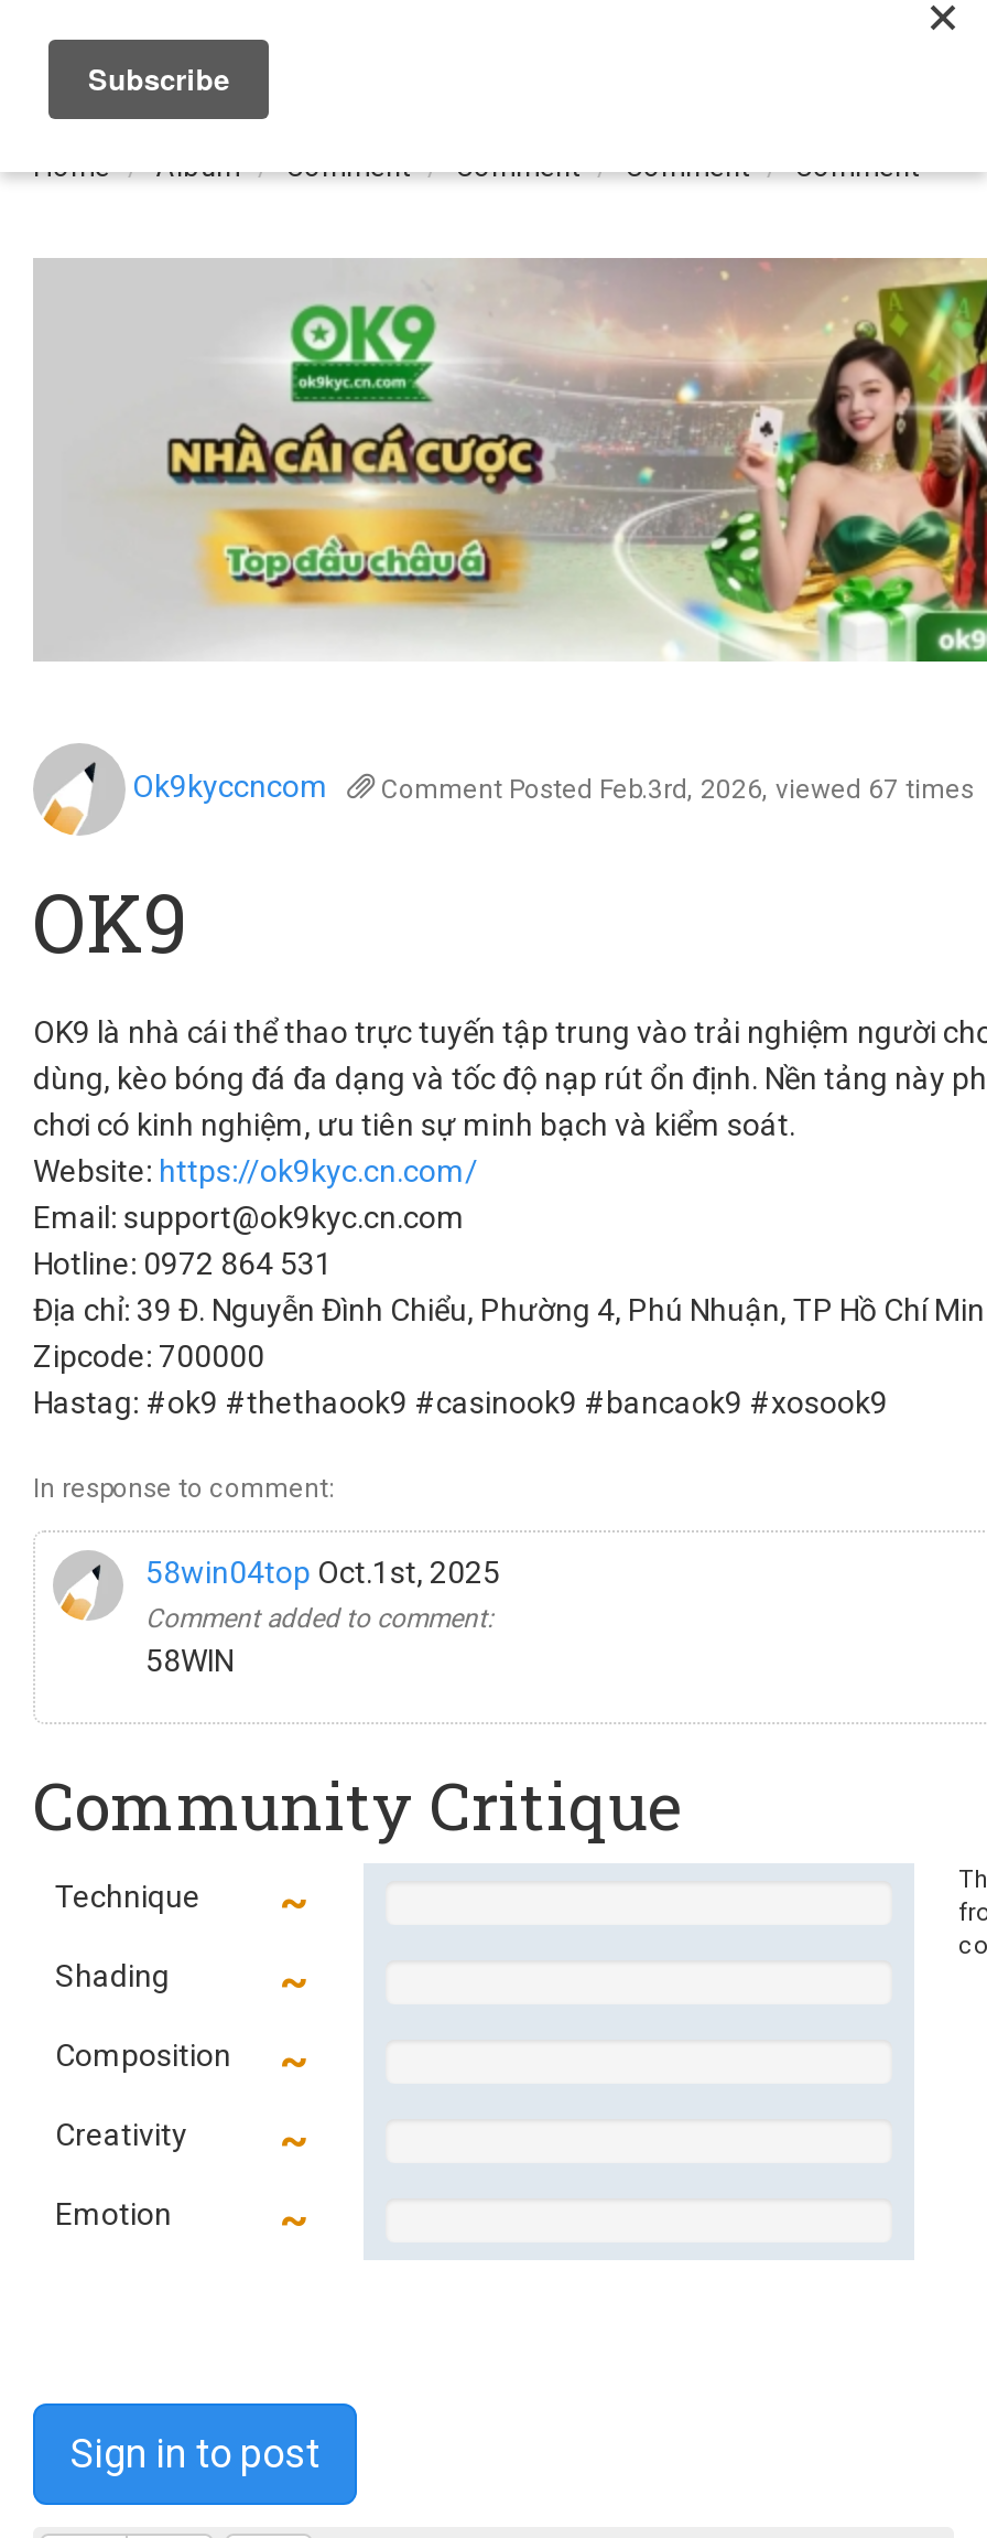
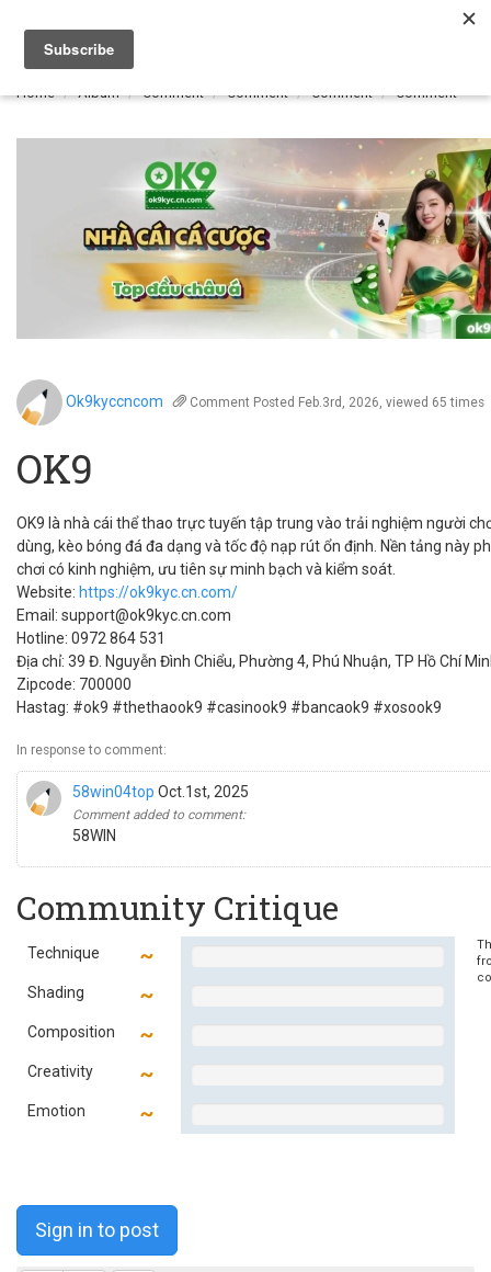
- Comment Posted Feb.3rd, 2026, viewed 67 times
+ Comment Posted Feb.3rd, 2026, viewed 65 times
